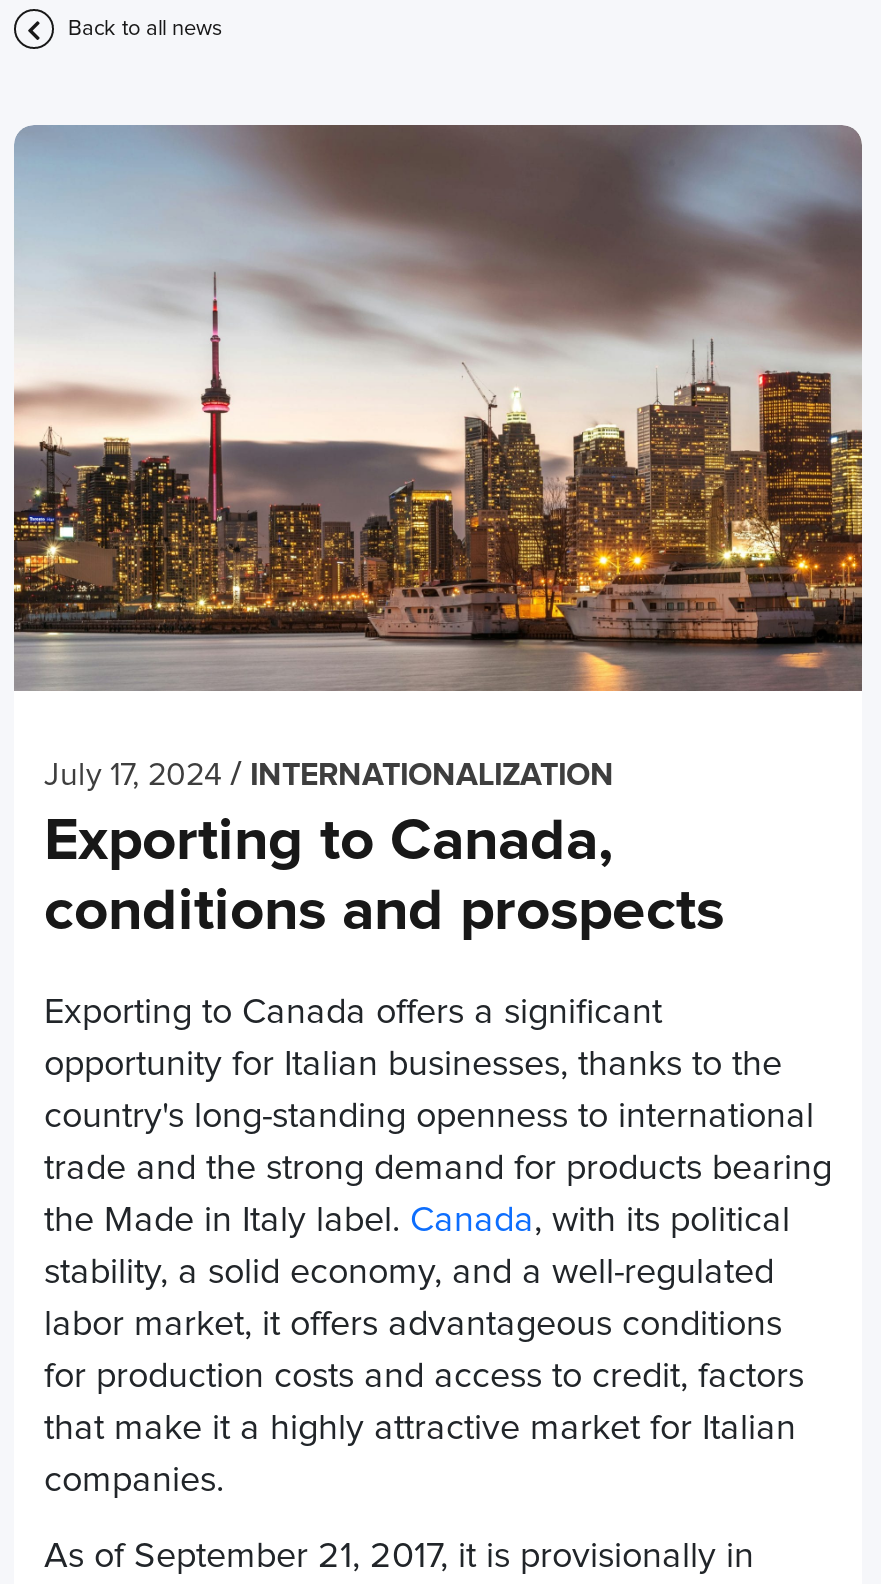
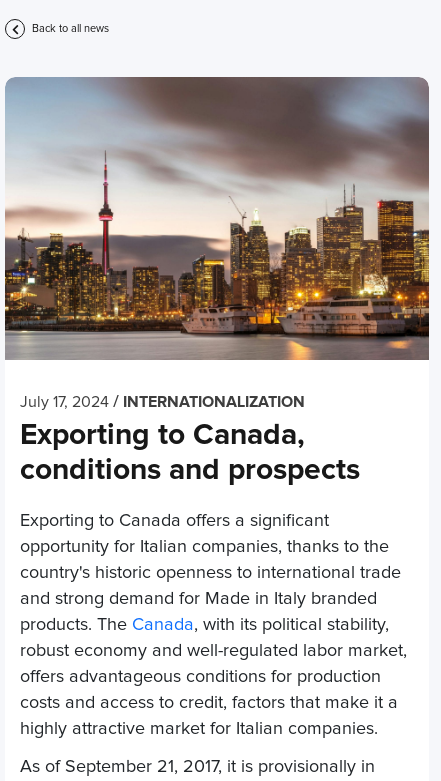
- opportunity for Italian businesses, thanks to the
- country's long-standing openness to international
- trade and the strong demand for products bearing
- the Made in Italy label. Canada, with its political
- stability, a solid economy, and a well-regulated
- labor market, it offers advantageous conditions
- for production costs and access to credit, factors
- that make it a highly attractive market for Italian
- companies.
+ opportunity for Italian companies, thanks to the
+ country's historic openness to international trade
+ and strong demand for Made in Italy branded
+ products. The Canada, with its political stability,
+ robust economy and well-regulated labor market,
+ offers advantageous conditions for production
+ costs and access to credit, factors that make it a
+ highly attractive market for Italian companies.
